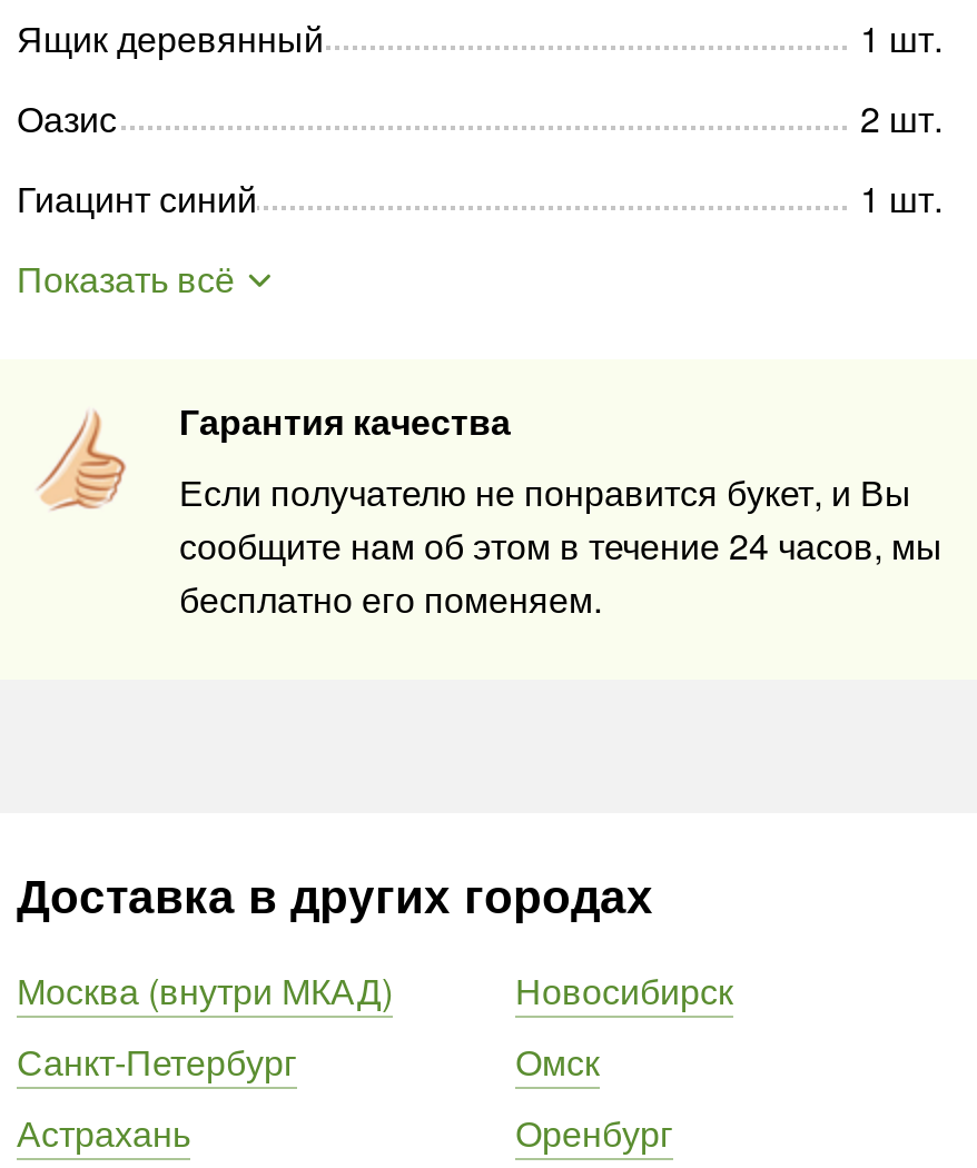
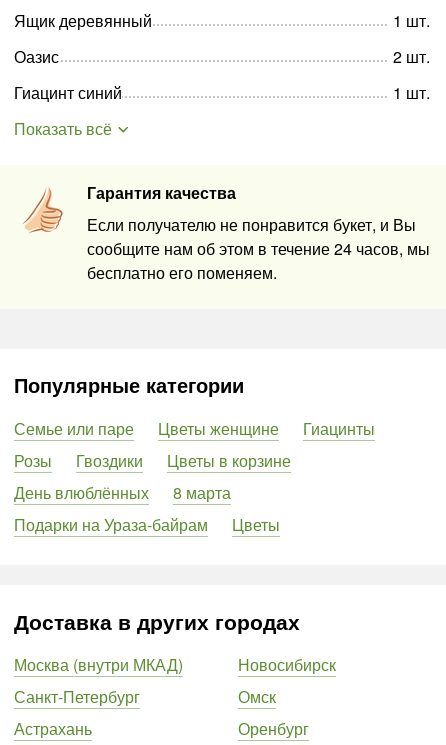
+ Популярные категории
+ Семье или паре
+ Цветы женщине
+ Гиацинты
+ Розы
+ Гвоздики
+ Цветы в корзине
+ День влюблённых
+ 8 марта
+ Подарки на Ураза-байрам
+ Цветы
